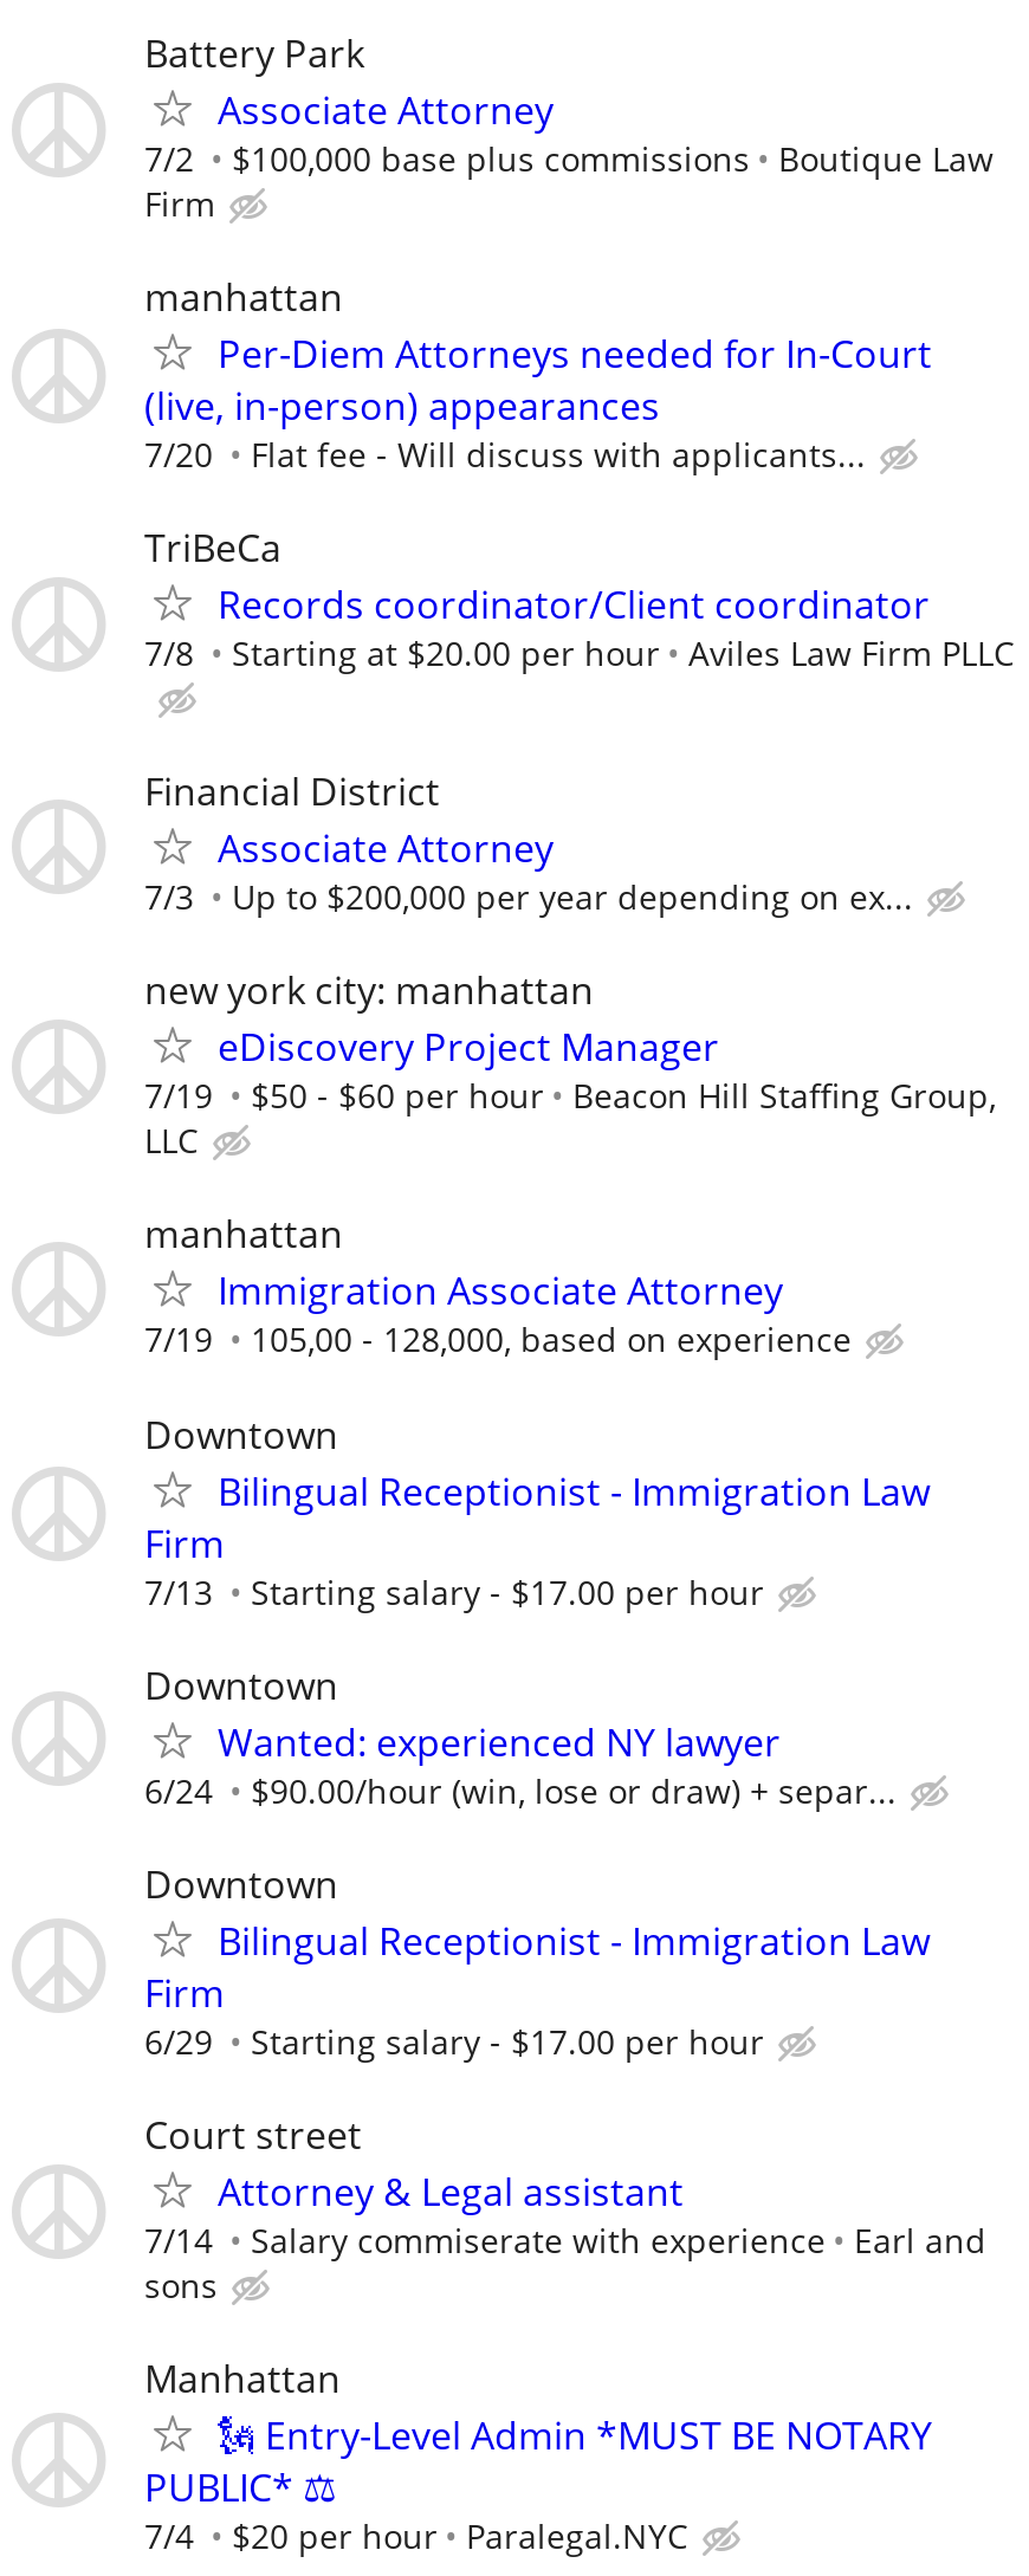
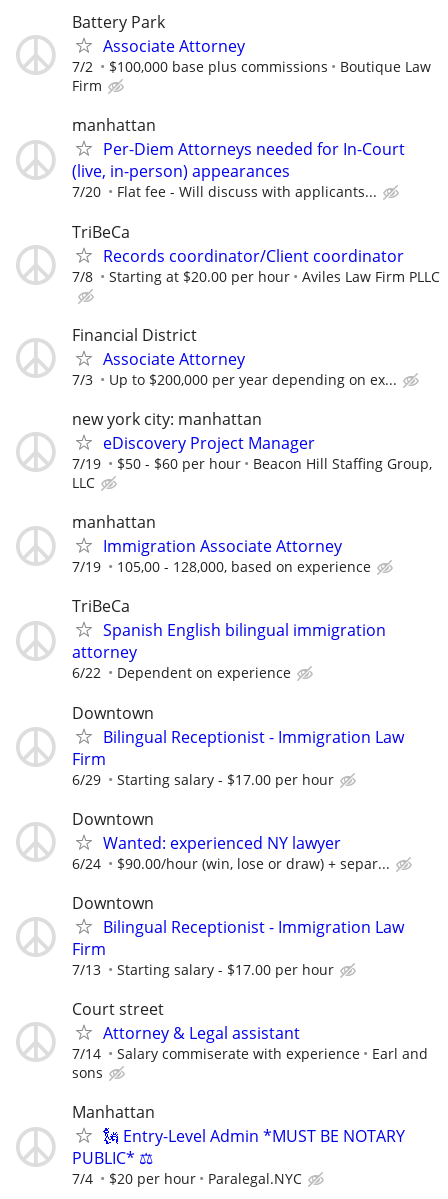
+ TriBeCa
+ Spanish English bilingual immigration
+ attorney
+ 6/22
+ Dependent on experience

- 7/13 Starting salary - $17.00 per hour
+ 6/29 Starting salary - $17.00 per hour

- 6/29 Starting salary - $17.00 per hour
+ 7/13 Starting salary - $17.00 per hour
